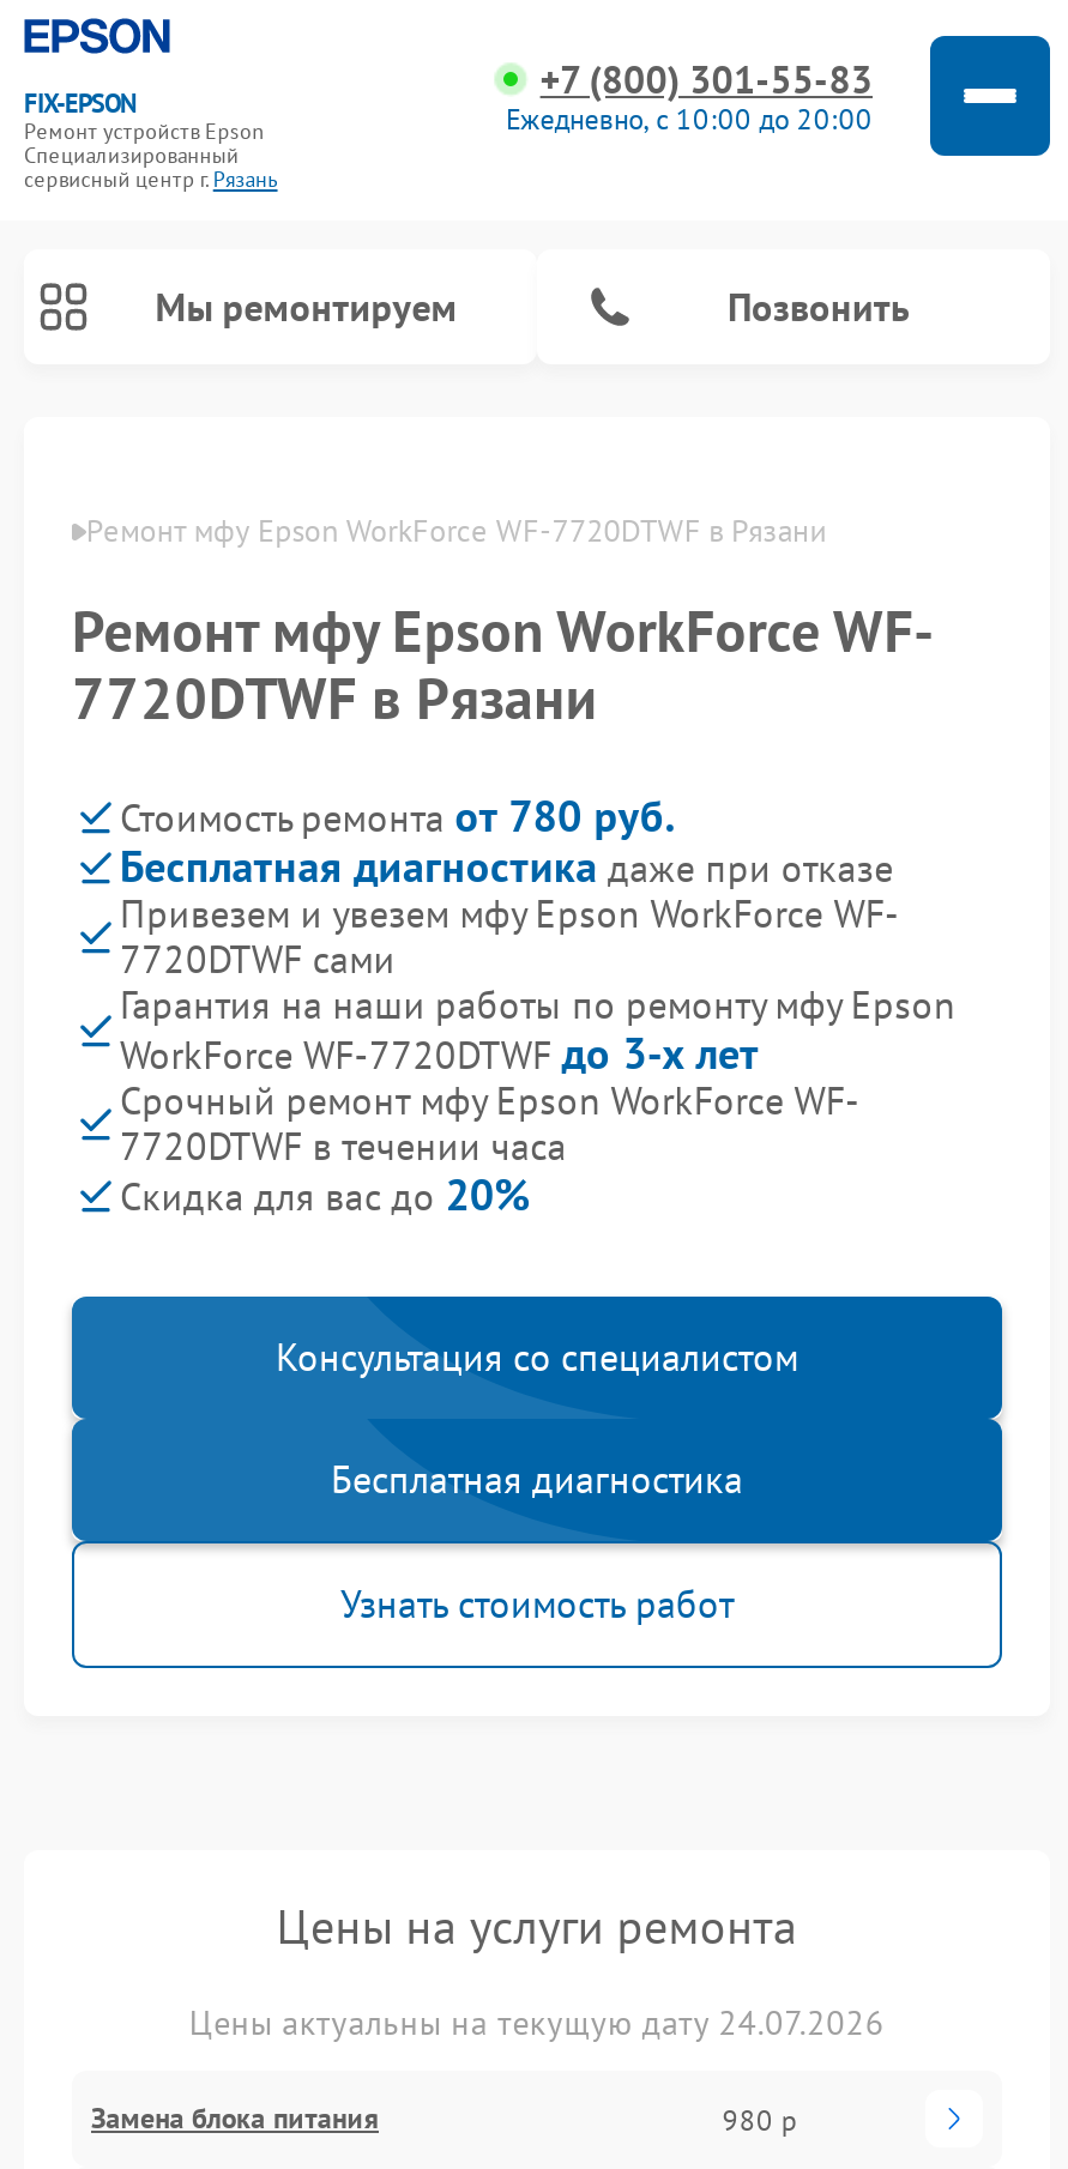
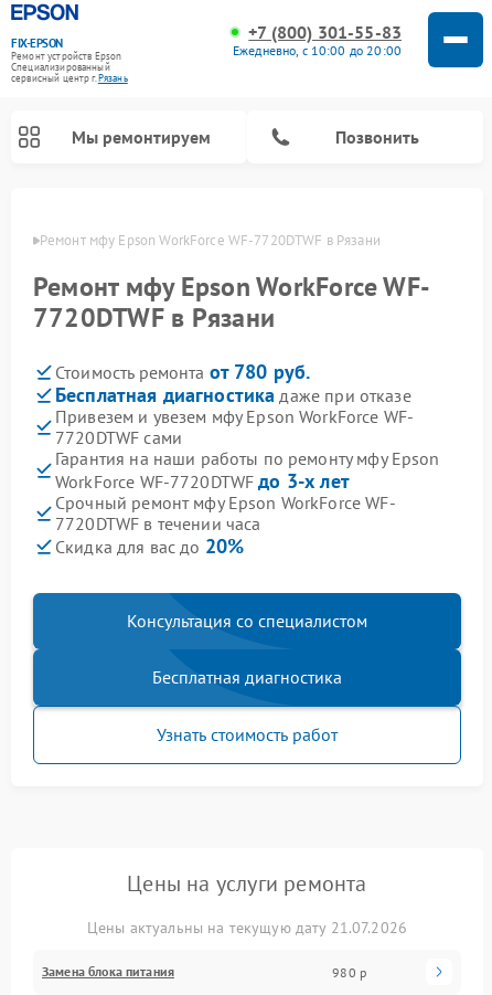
- Цены актуальны на текущую дату 24.07.2026
+ Цены актуальны на текущую дату 21.07.2026
